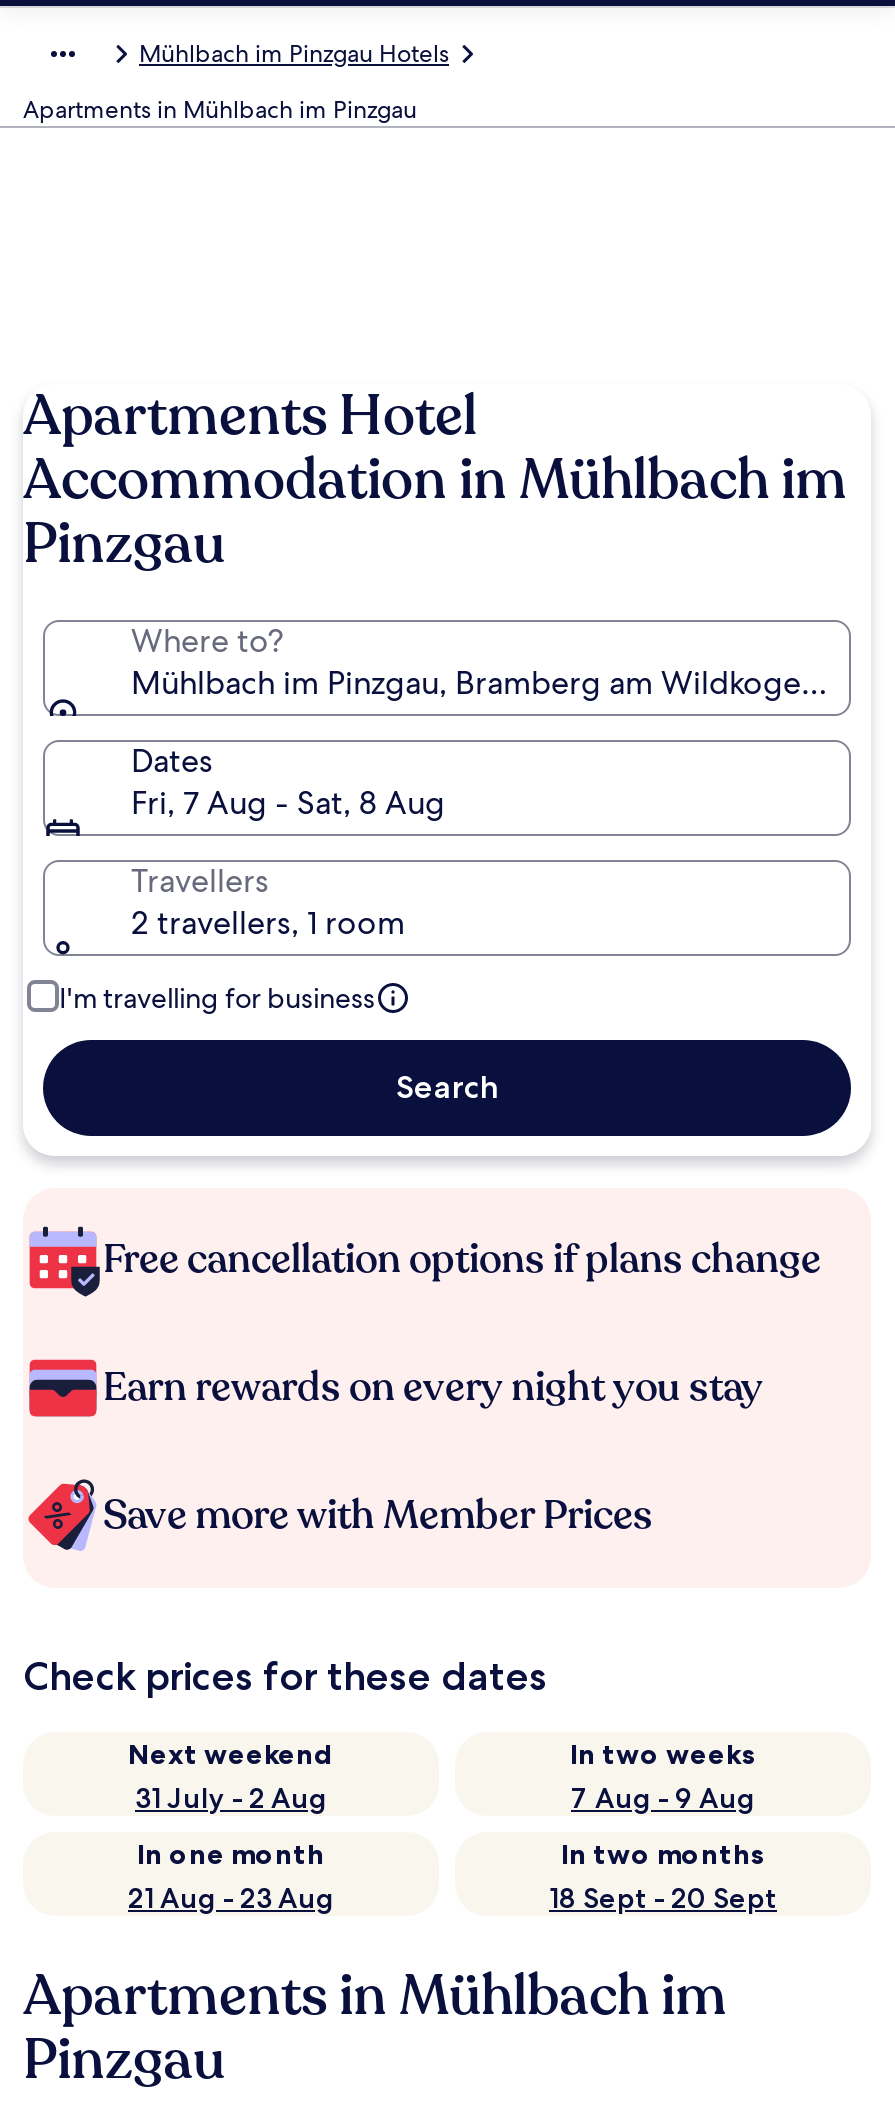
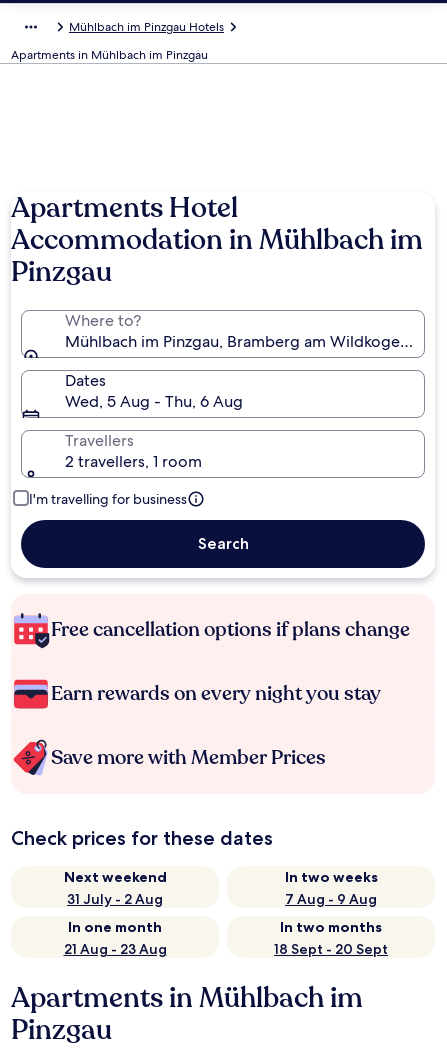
- Fri, 7 Aug - Sat, 8 Aug
+ Wed, 5 Aug - Thu, 6 Aug
